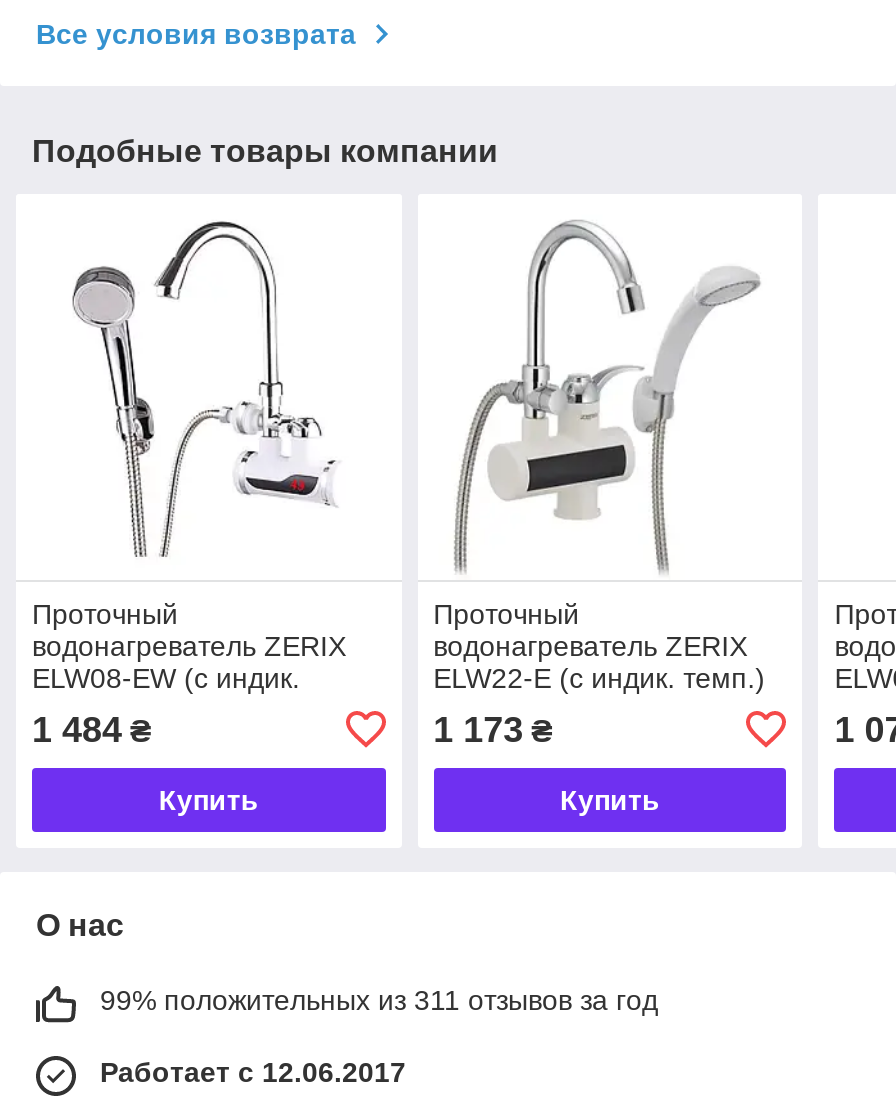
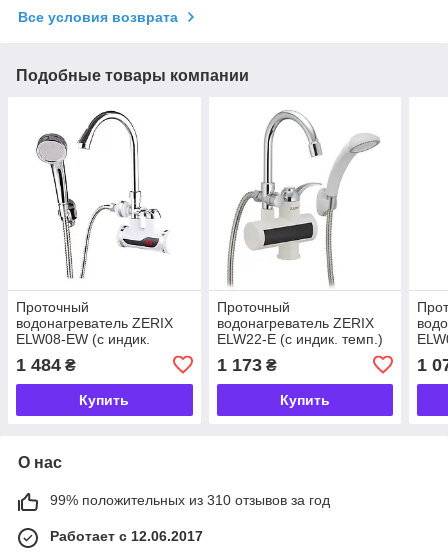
- 99% положительных из 311 отзывов за год
+ 99% положительных из 310 отзывов за год
